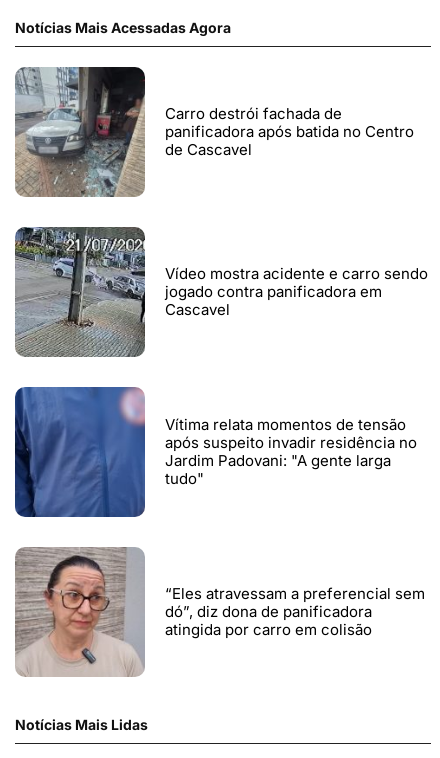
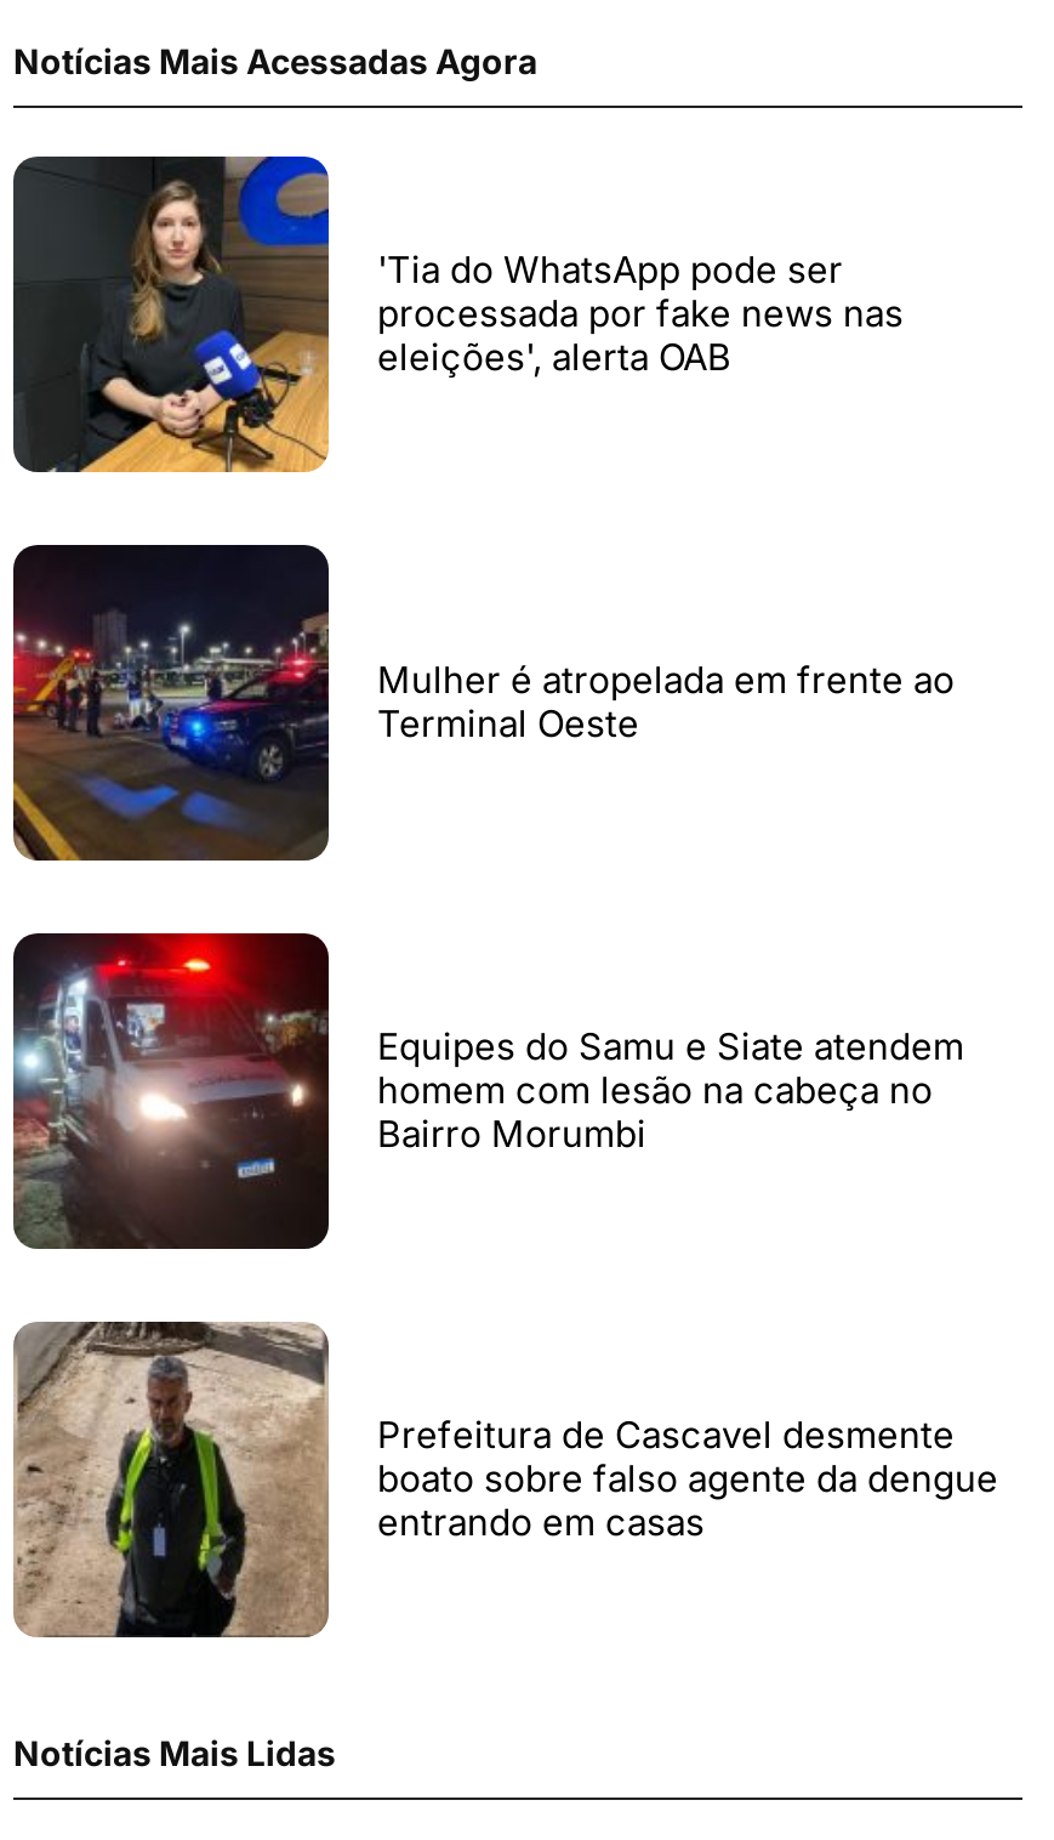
- [image]
- Carro destrói fachada de
- panificadora após batida no Centro
- de Cascavel
+ [image]
+ 'Tia do WhatsApp pode ser
+ processada por fake news nas
+ eleições', alerta OAB

- [image]
- Vídeo mostra acidente e carro sendo
- jogado contra panificadora em
- Cascavel
+ [image]
+ Mulher é atropelada em frente ao
+ Terminal Oeste

- [image]
- Vítima relata momentos de tensão
- após suspeito invadir residência no
- Jardim Padovani: "A gente larga
- tudo"
+ [image]
+ Equipes do Samu e Siate atendem
+ homem com lesão na cabeça no
+ Bairro Morumbi

- [image]
- “Eles atravessam a preferencial sem
- dó”, diz dona de panificadora
- atingida por carro em colisão
+ [image]
+ Prefeitura de Cascavel desmente
+ boato sobre falso agente da dengue
+ entrando em casas
